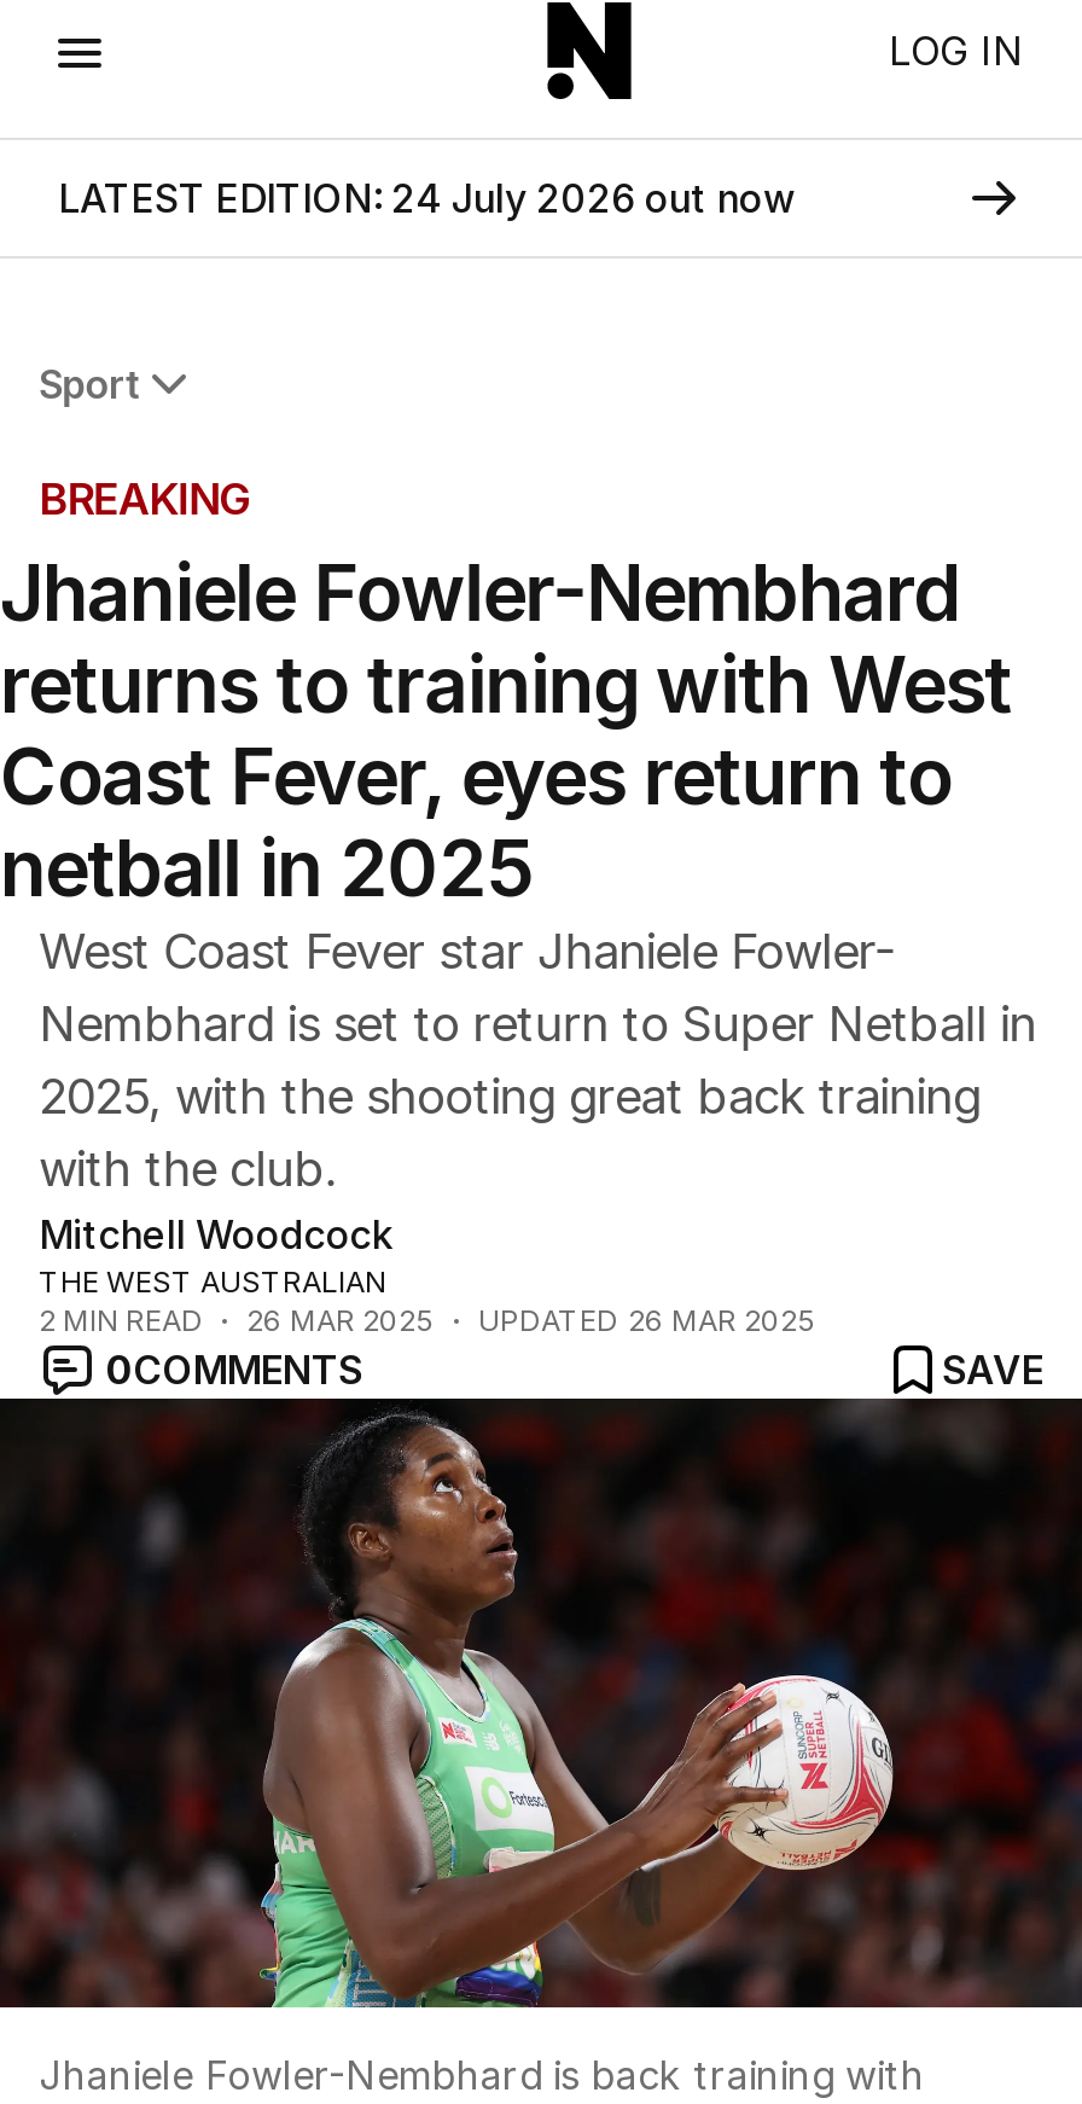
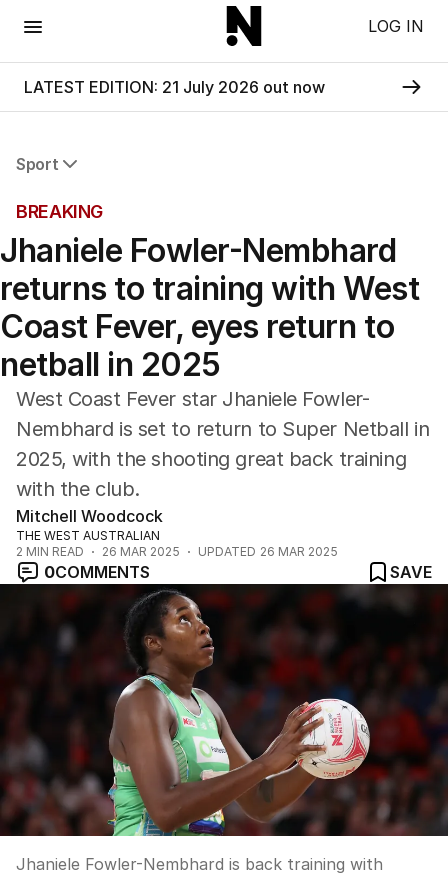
- LATEST EDITION: 24 July 2026 out now
+ LATEST EDITION: 21 July 2026 out now
